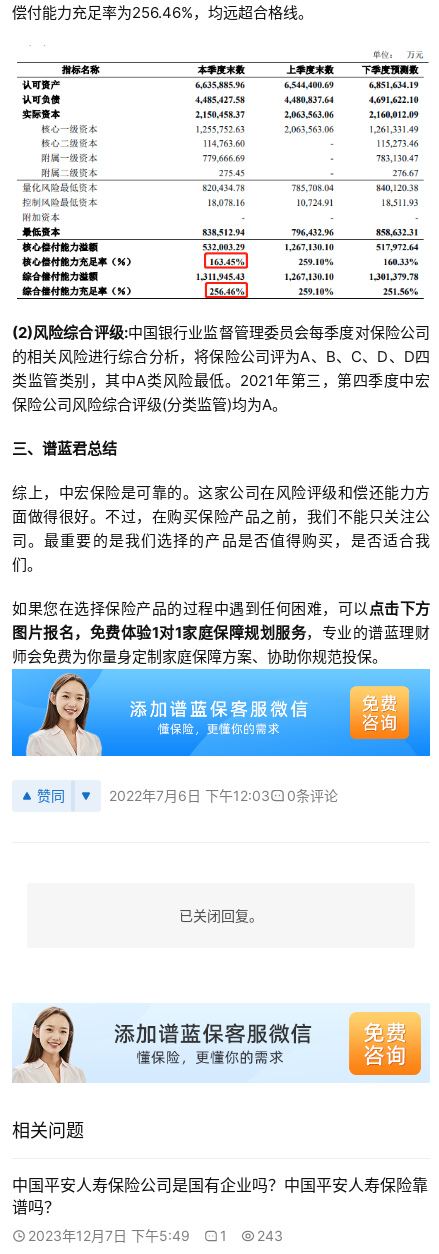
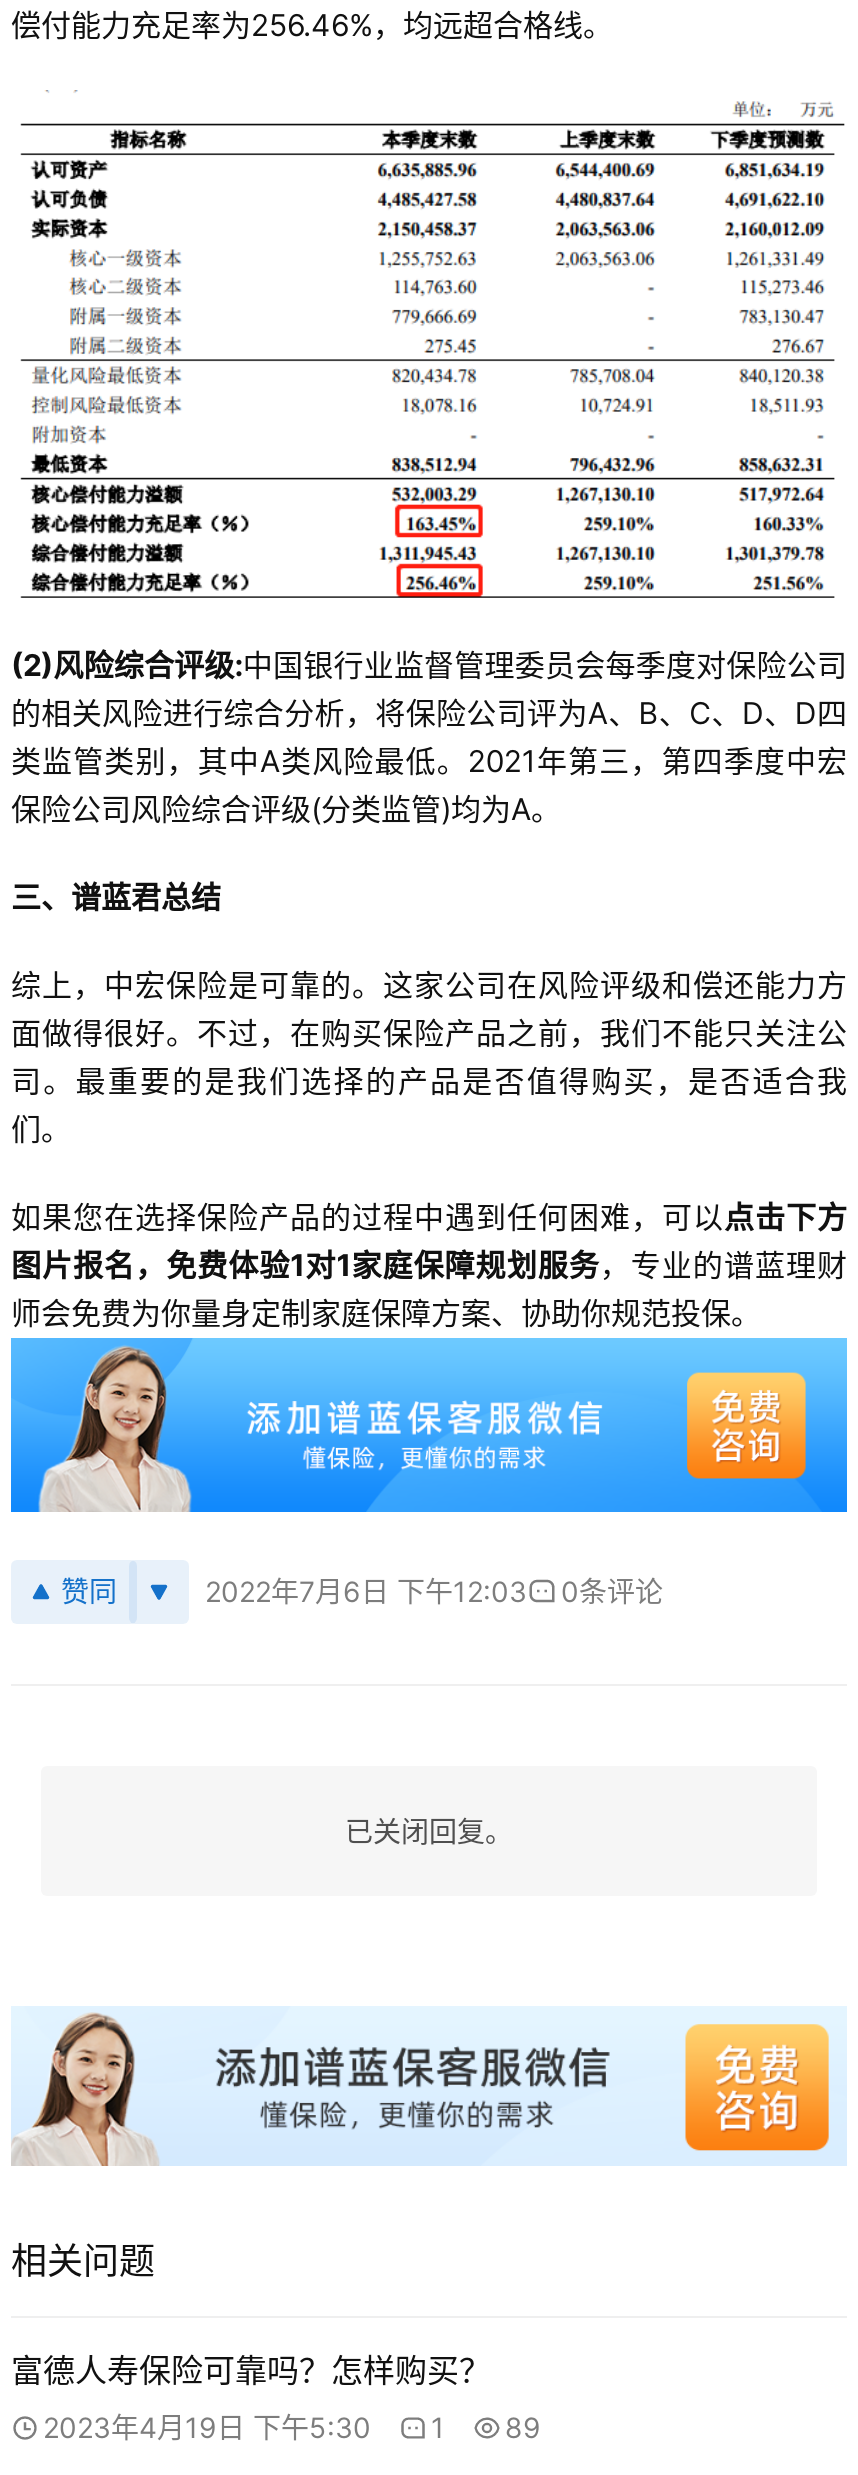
- 中国平安人寿保险公司是国有企业吗？中国平安人寿保险靠
- 谱吗？
+ 富德人寿保险可靠吗？怎样购买？

- 2023年12月7日 下午5:49
+ 2023年4月19日 下午5:30

- 243
+ 89
